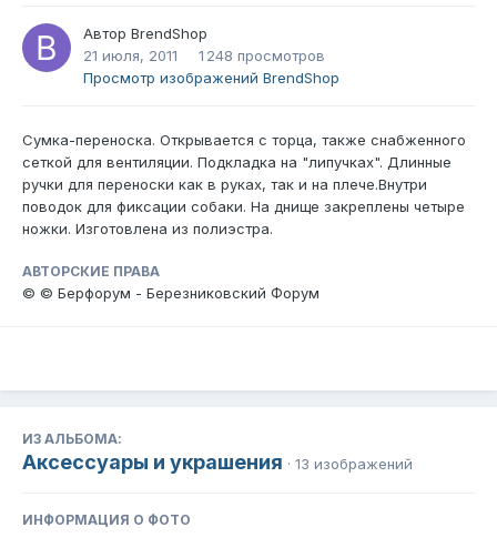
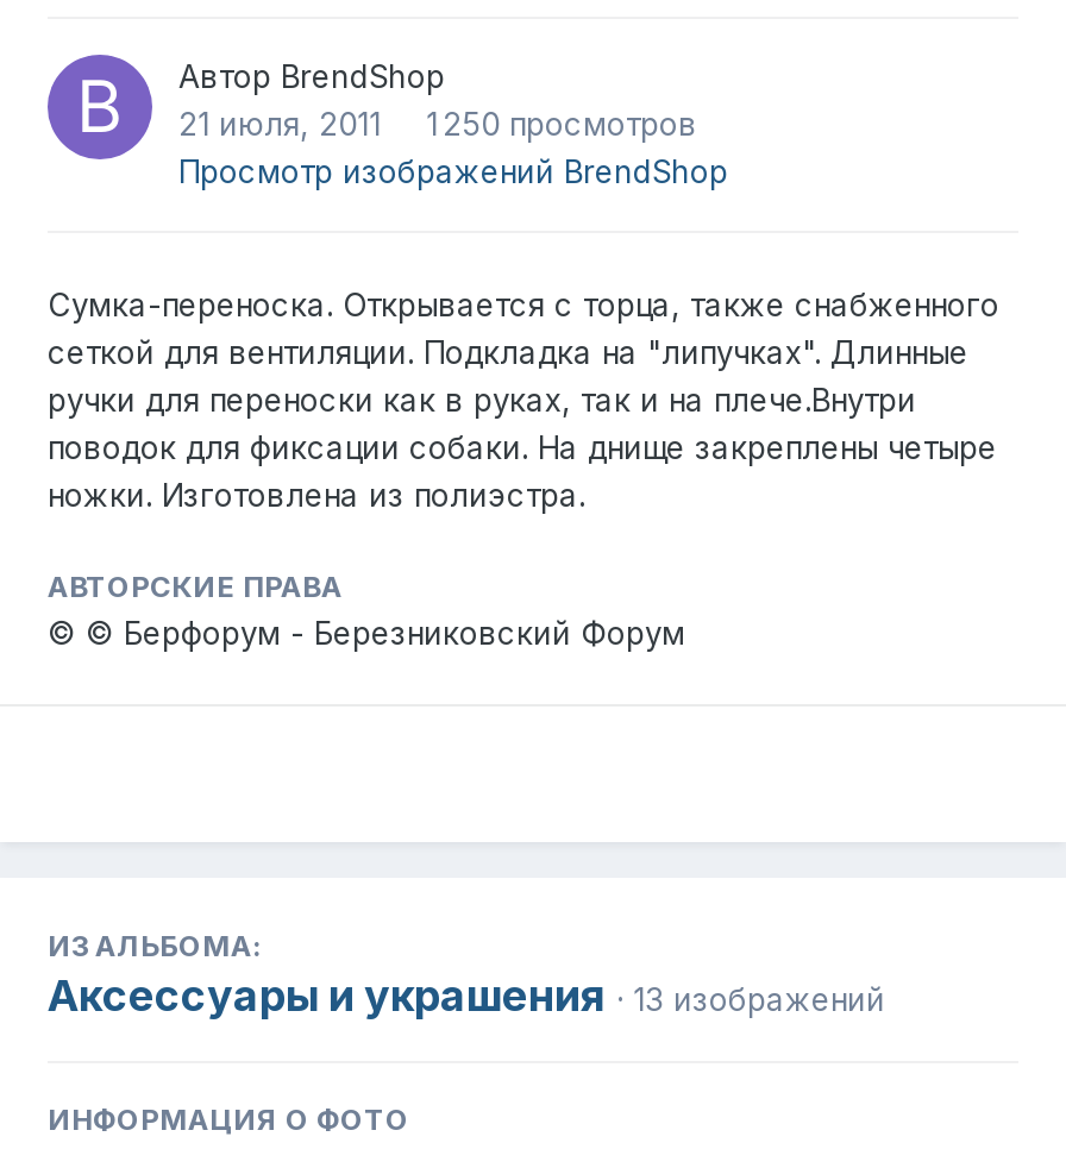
- 1 248 просмотров
+ 1 250 просмотров
